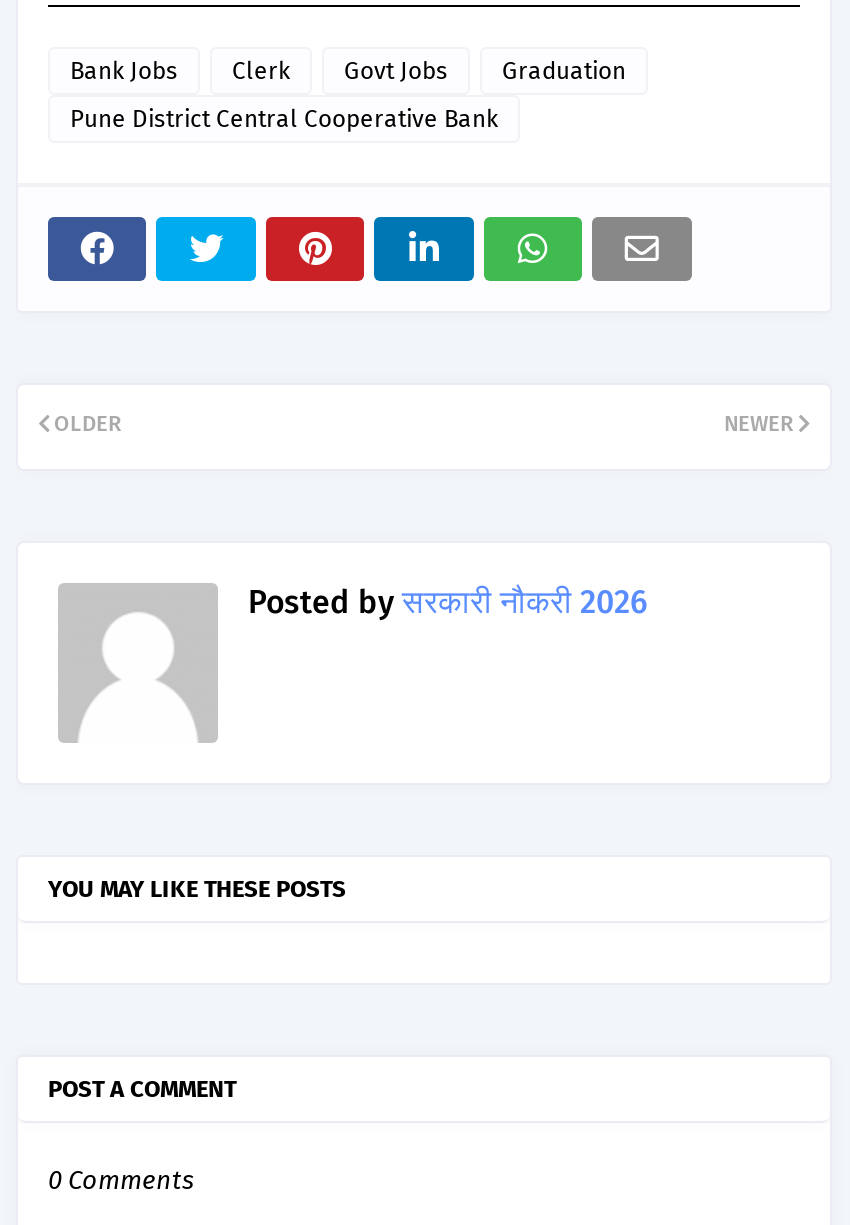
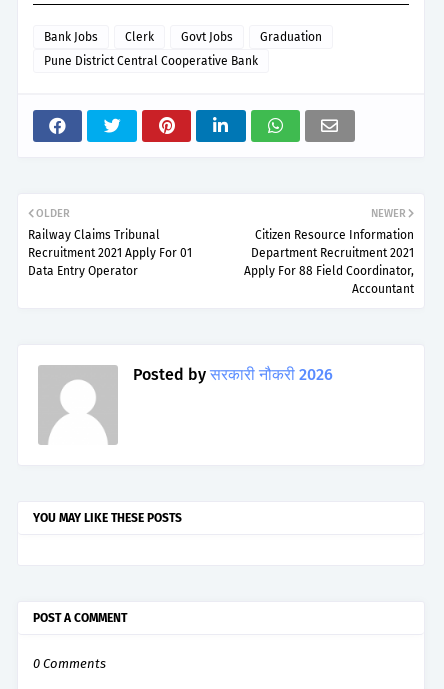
+ Railway Claims Tribunal
+ Recruitment 2021 Apply For 01
+ Data Entry Operator

+ Citizen Resource Information
+ Department Recruitment 2021
+ Apply For 88 Field Coordinator,
+ Accountant
